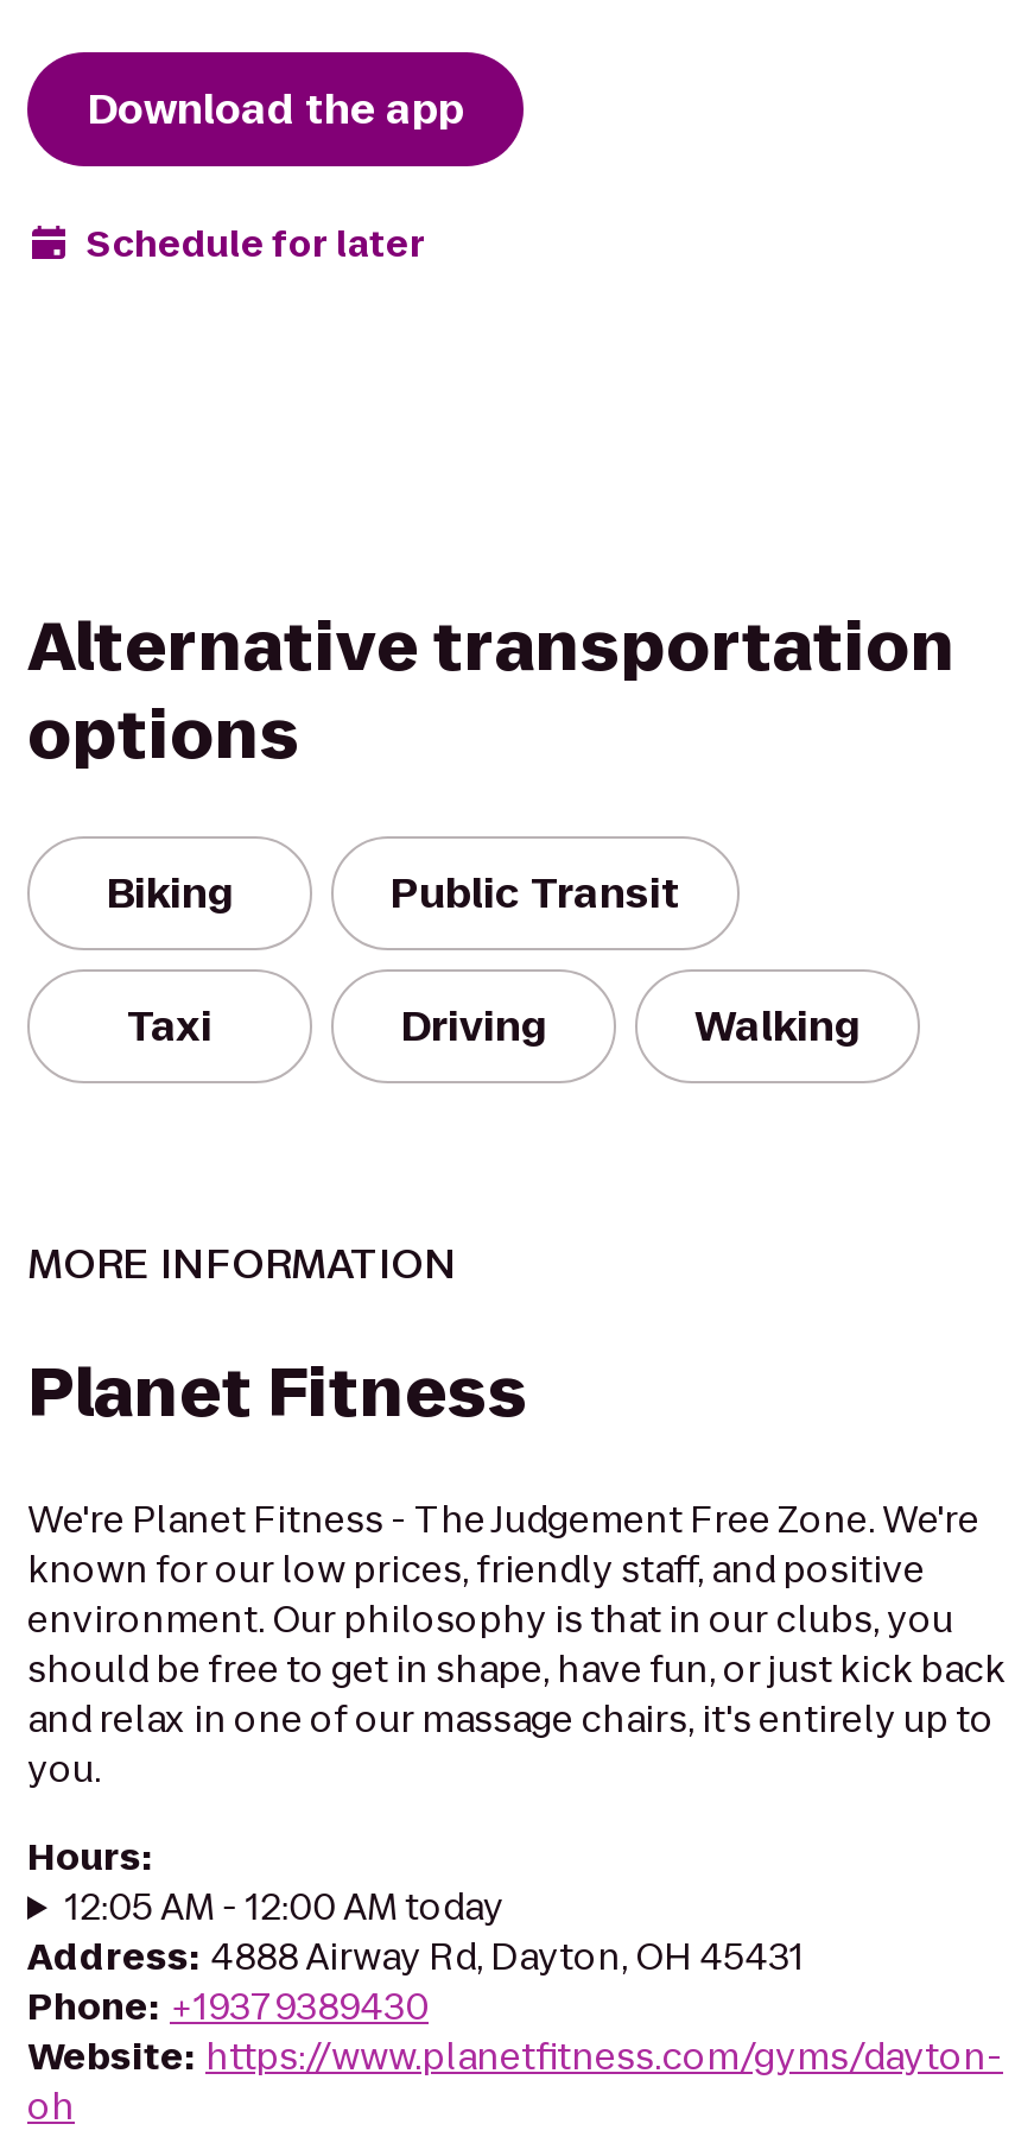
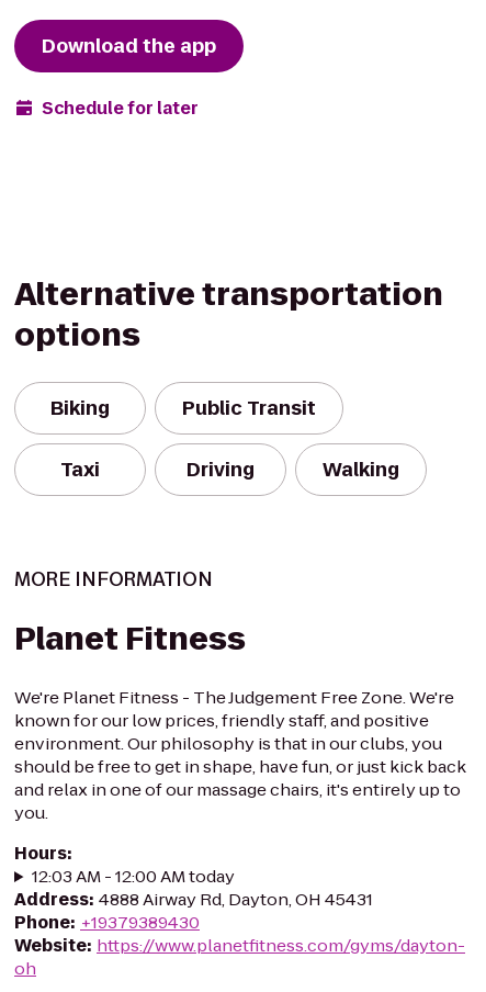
- 12:05 AM - 12:00 AM today
+ 12:03 AM - 12:00 AM today
